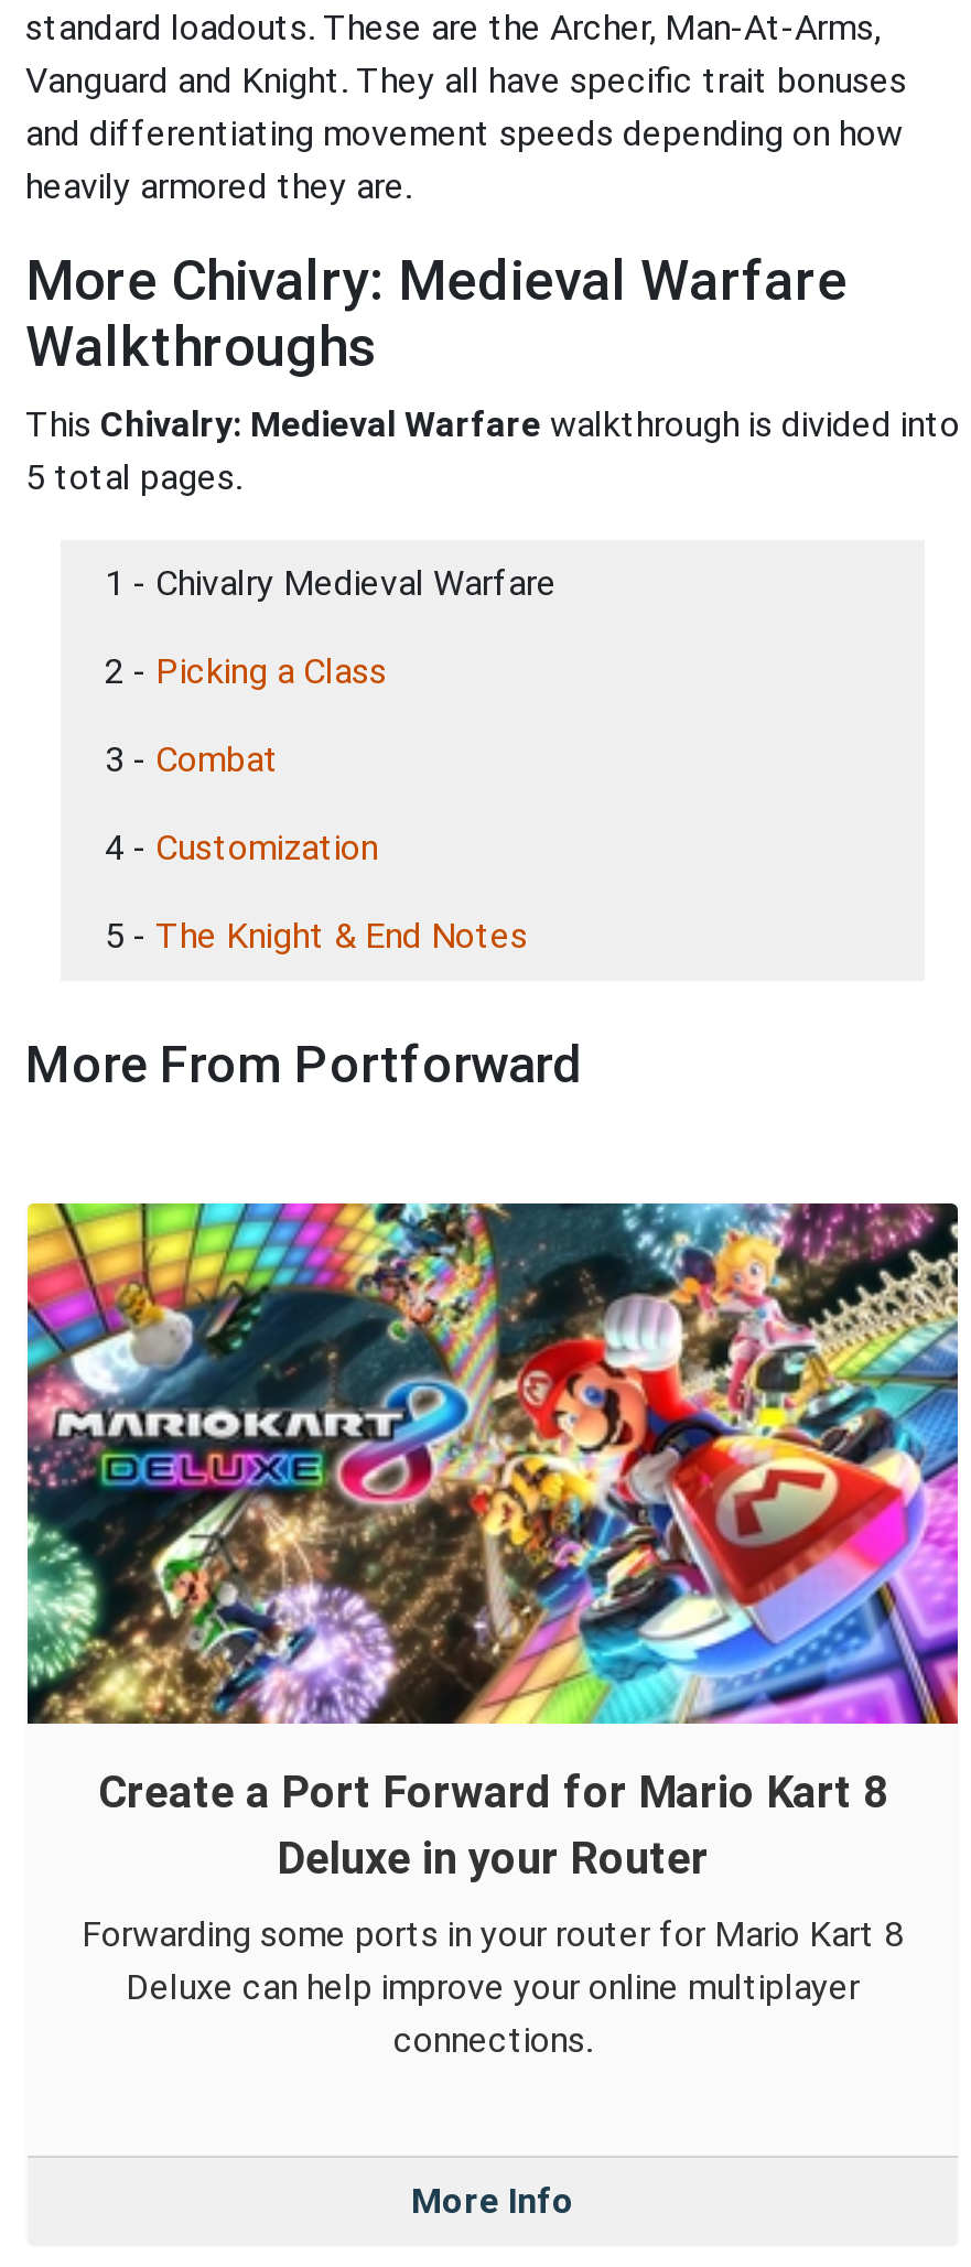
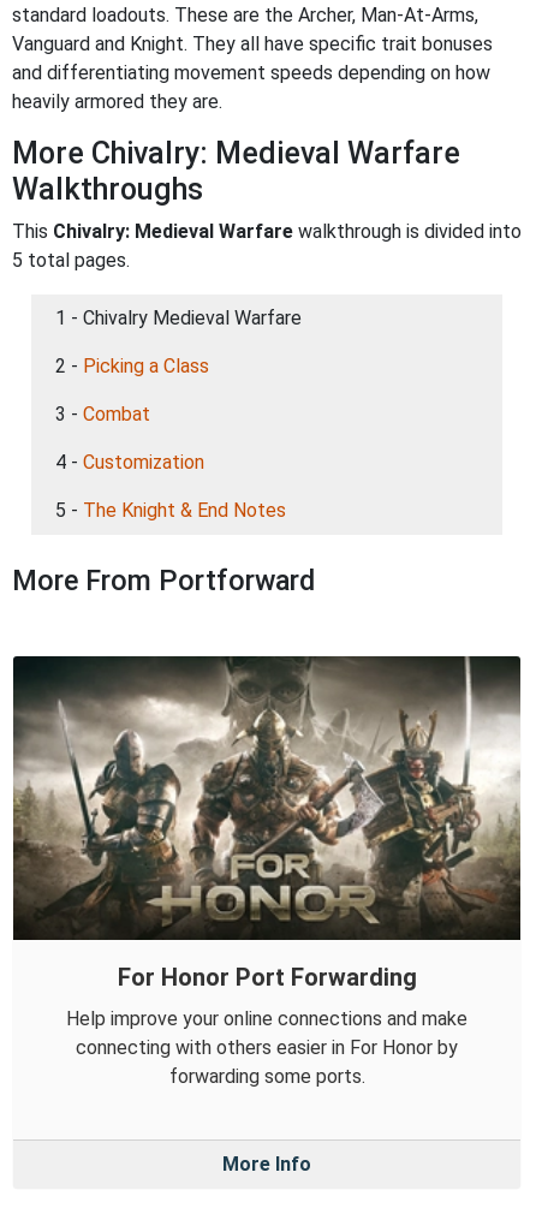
- [image]
- Create a Port Forward for Mario Kart 8
- Deluxe in your Router
+ [image]
+ For Honor Port Forwarding

- Forwarding some ports in your router for Mario Kart 8
- Deluxe can help improve your online multiplayer
- connections.
+ Help improve your online connections and make
+ connecting with others easier in For Honor by
+ forwarding some ports.
